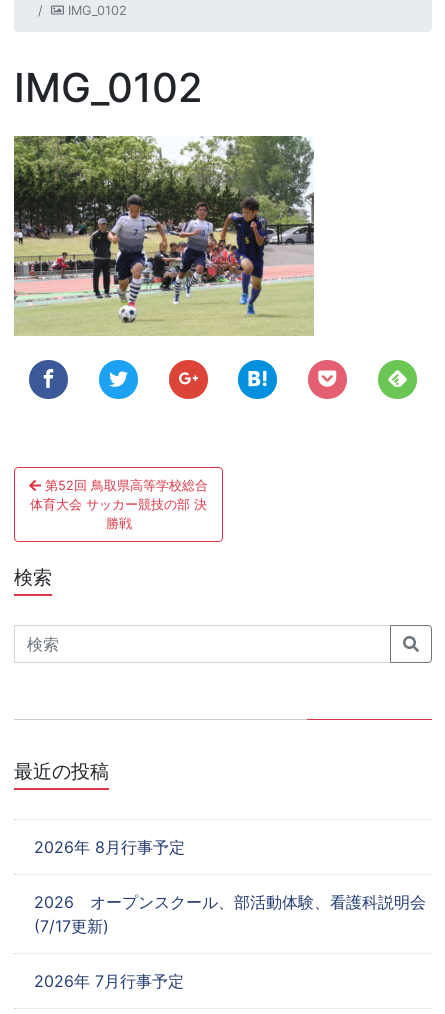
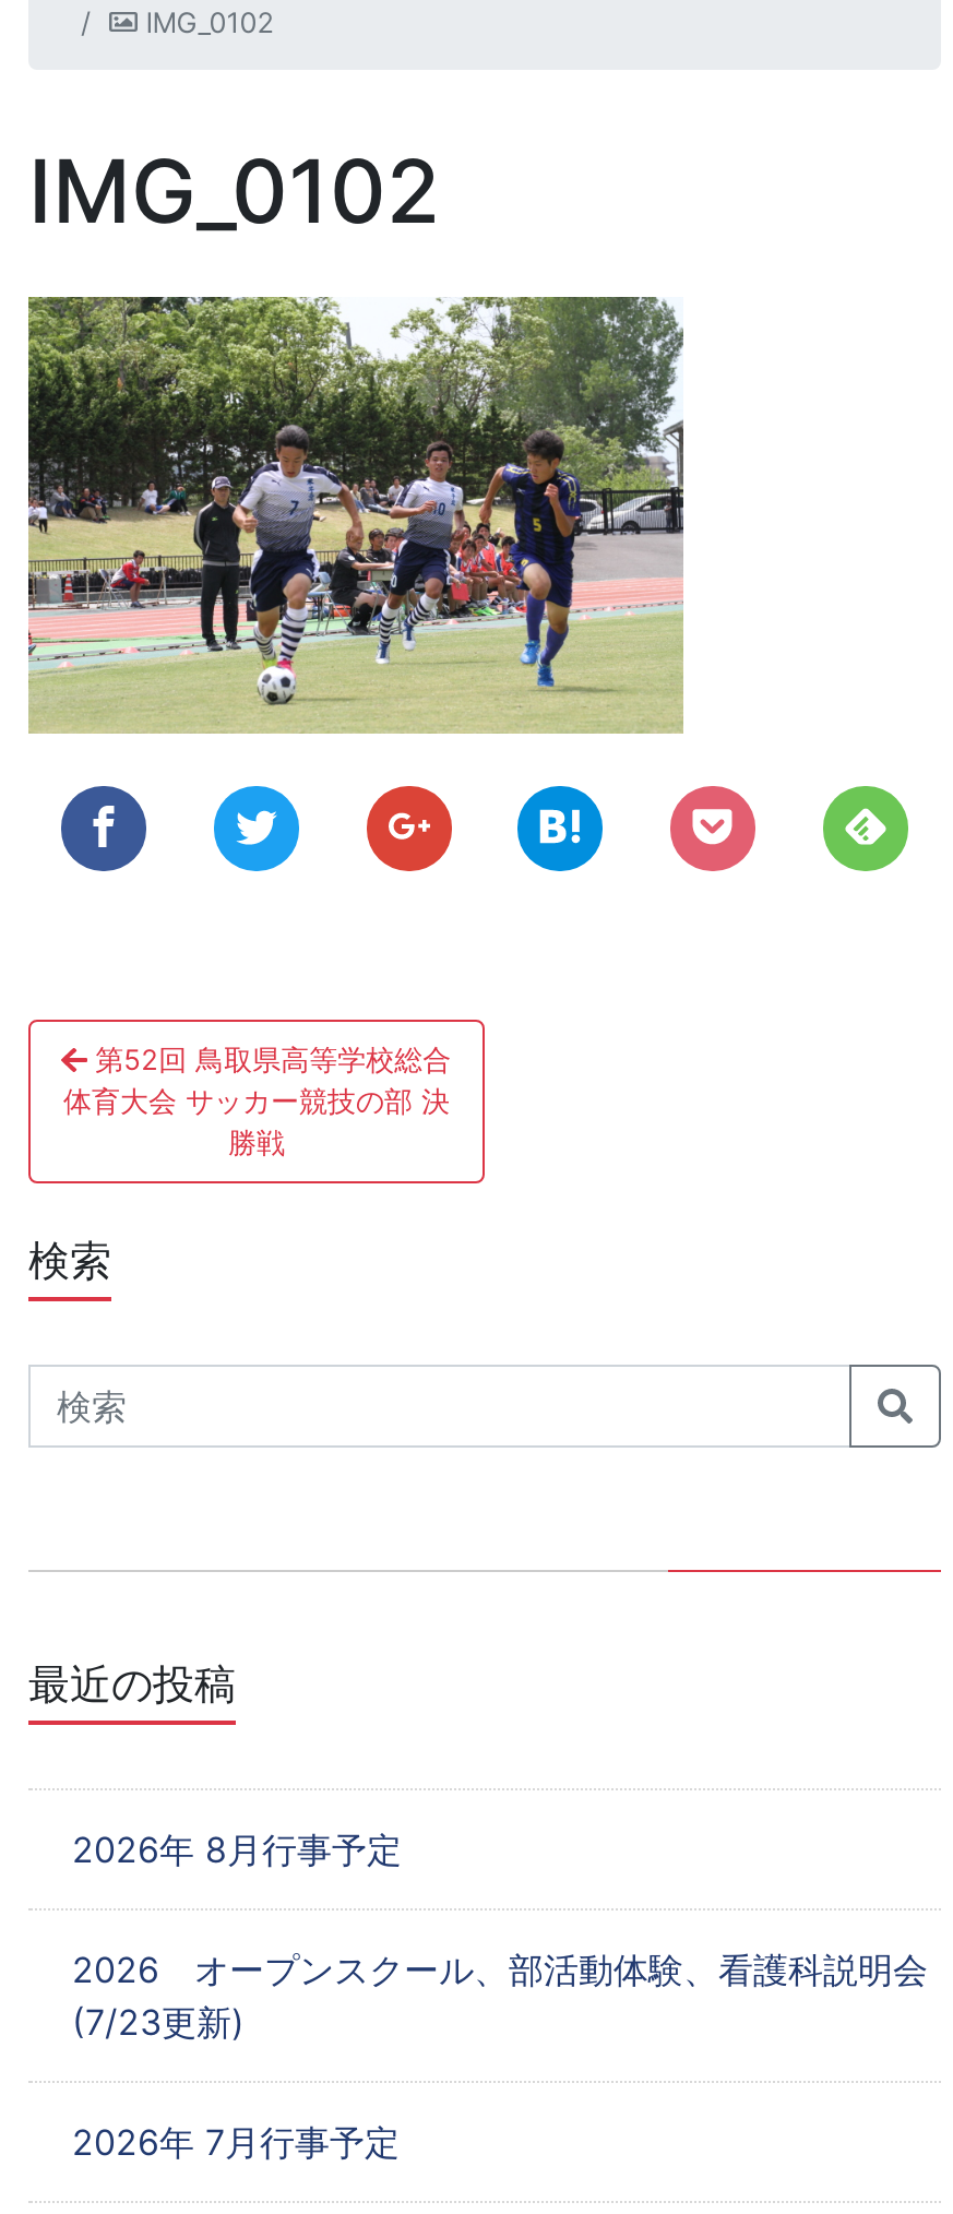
- (7/17更新)
+ (7/23更新)
